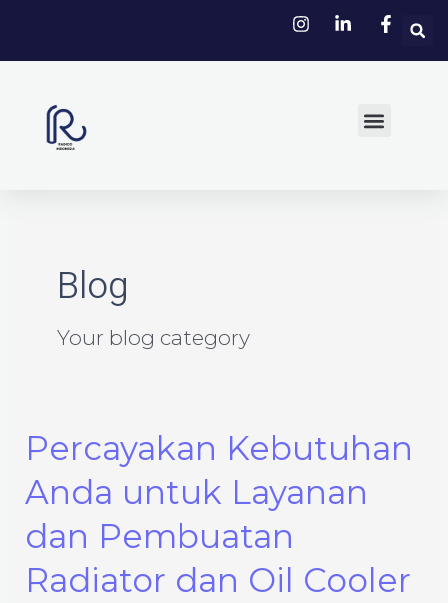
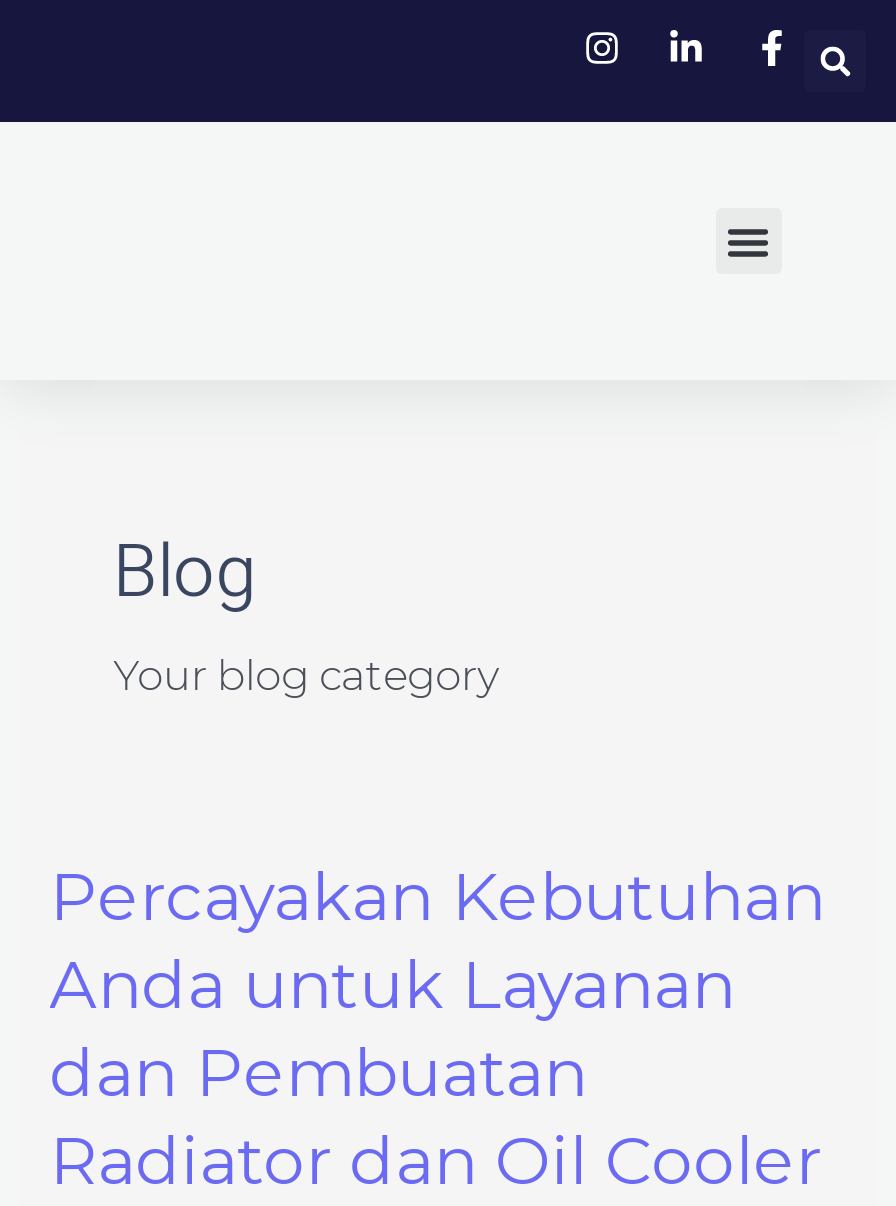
- [image]
